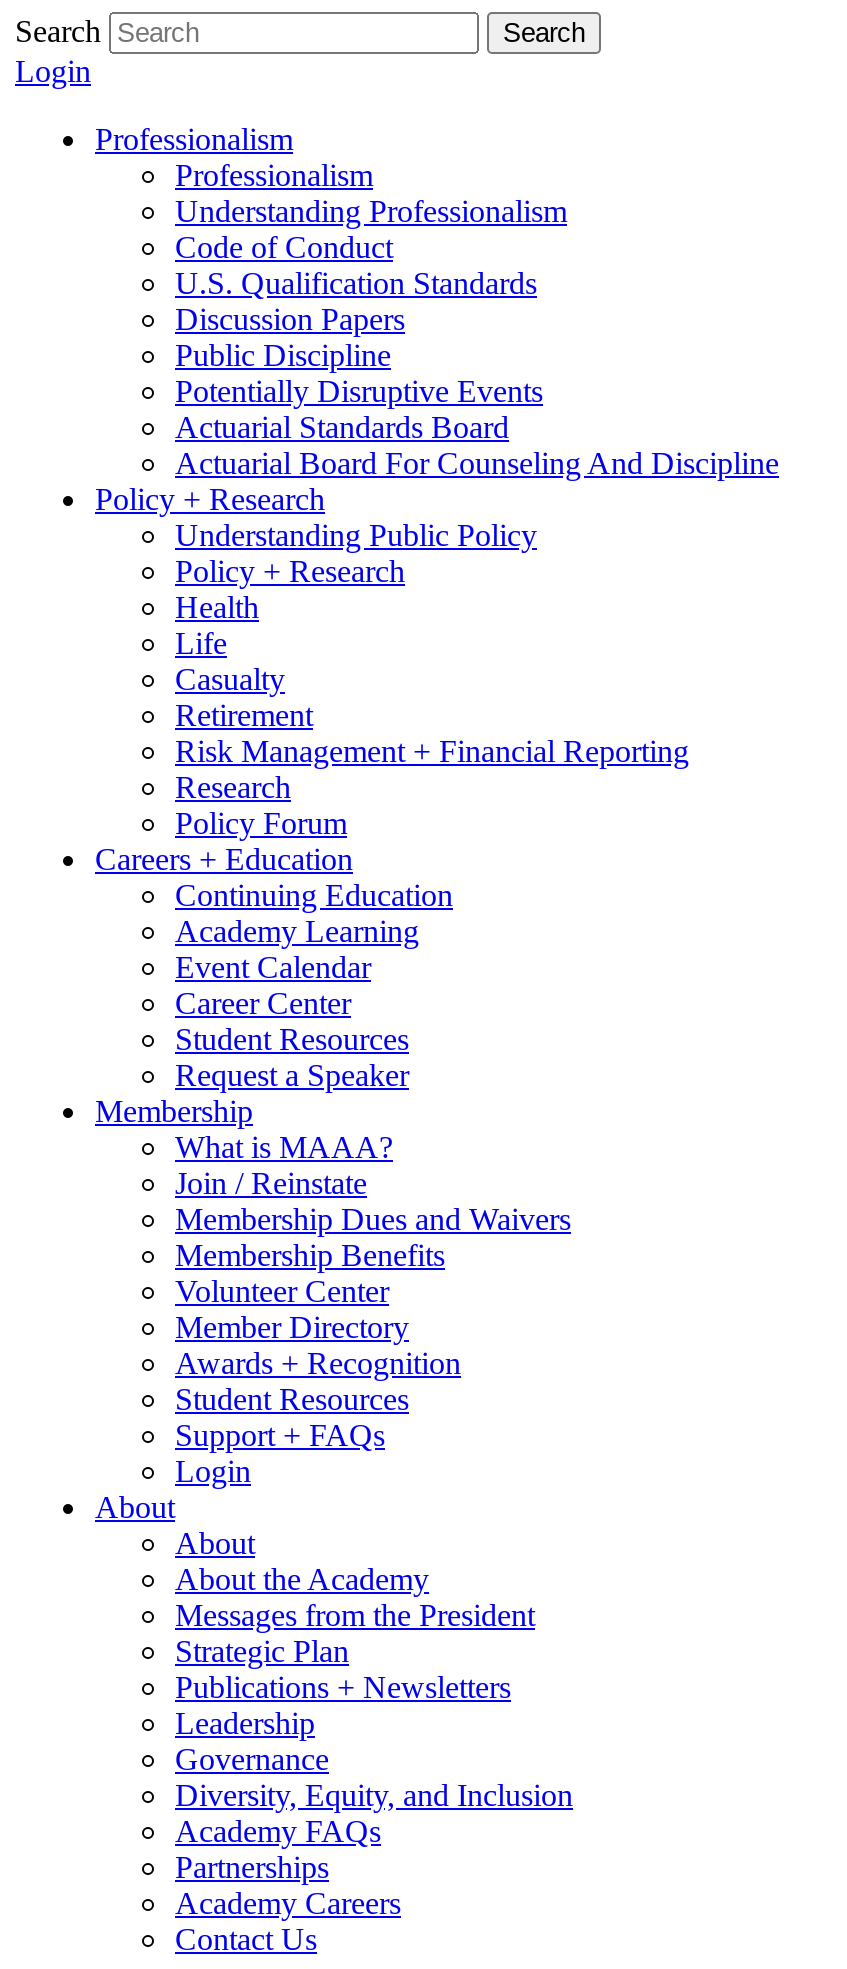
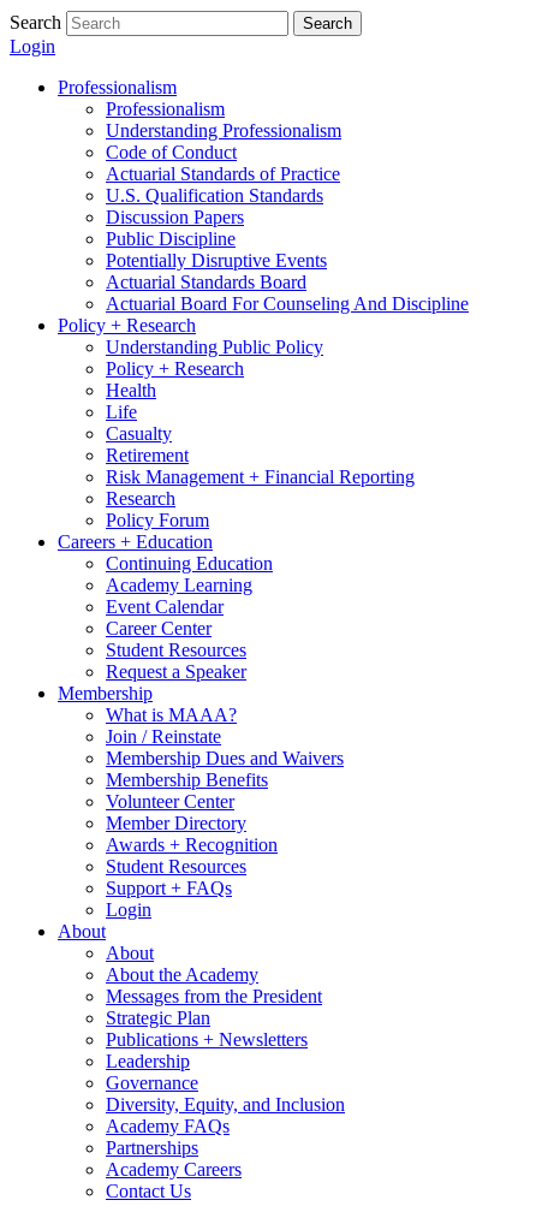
+ Actuarial Standards of Practice
